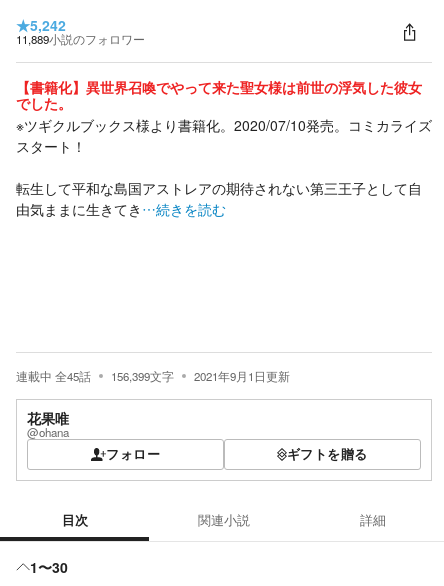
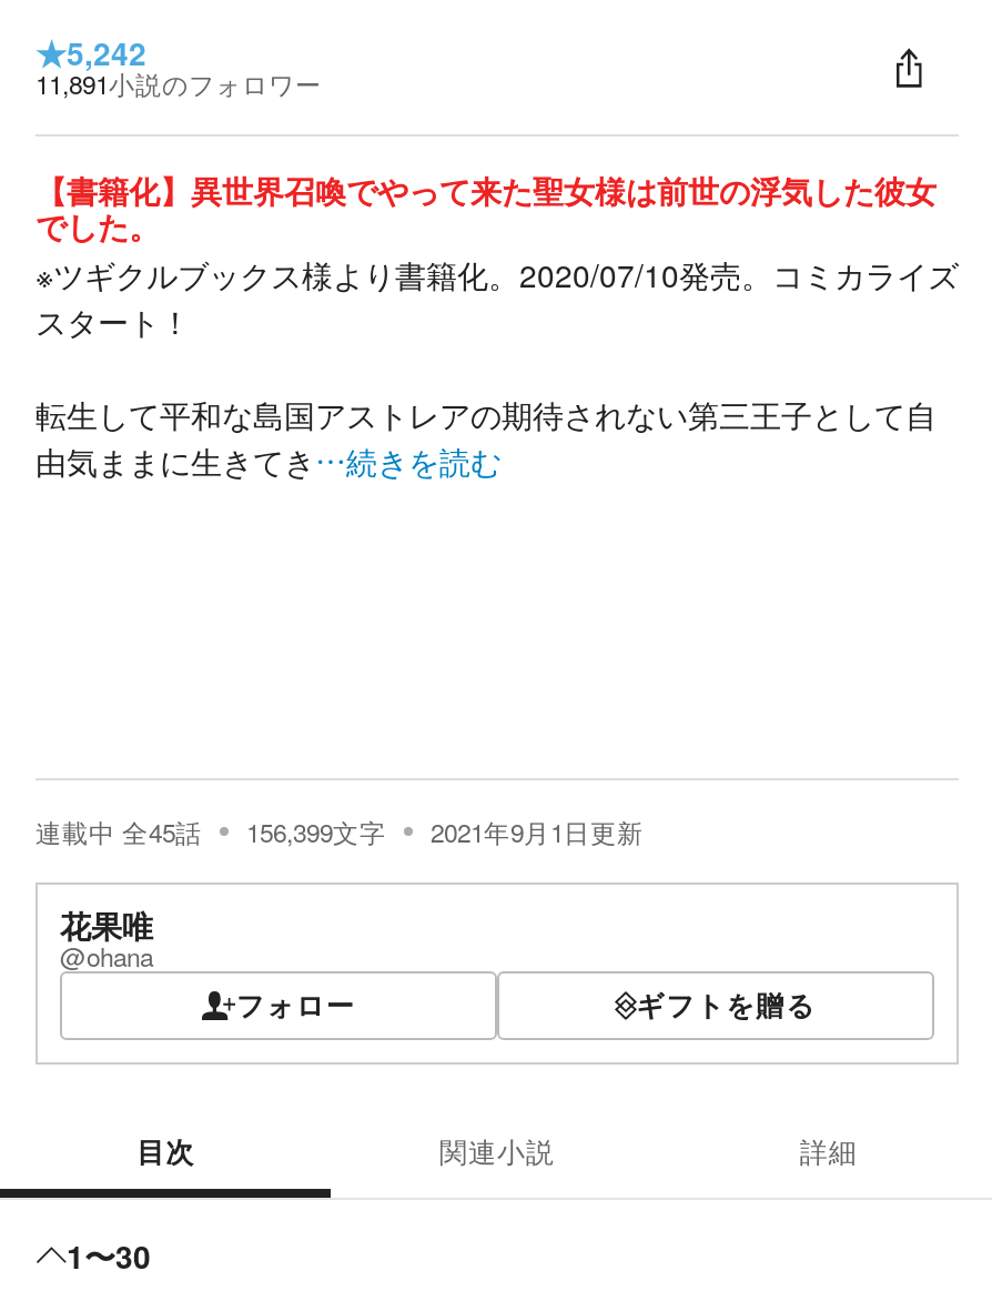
- 11,889小説のフォロワー
+ 11,891小説のフォロワー
